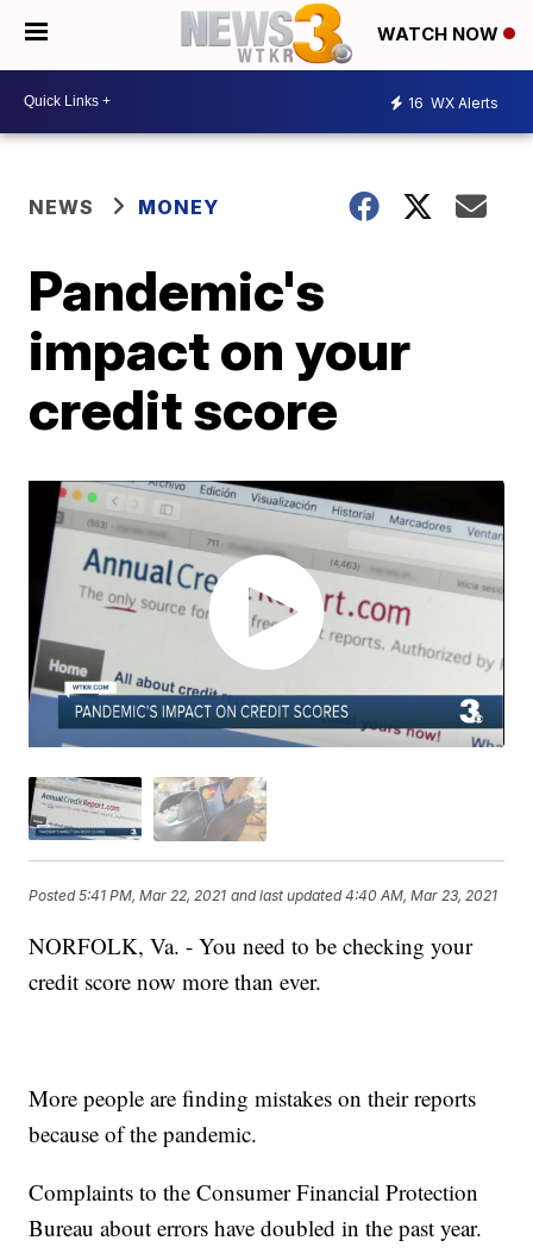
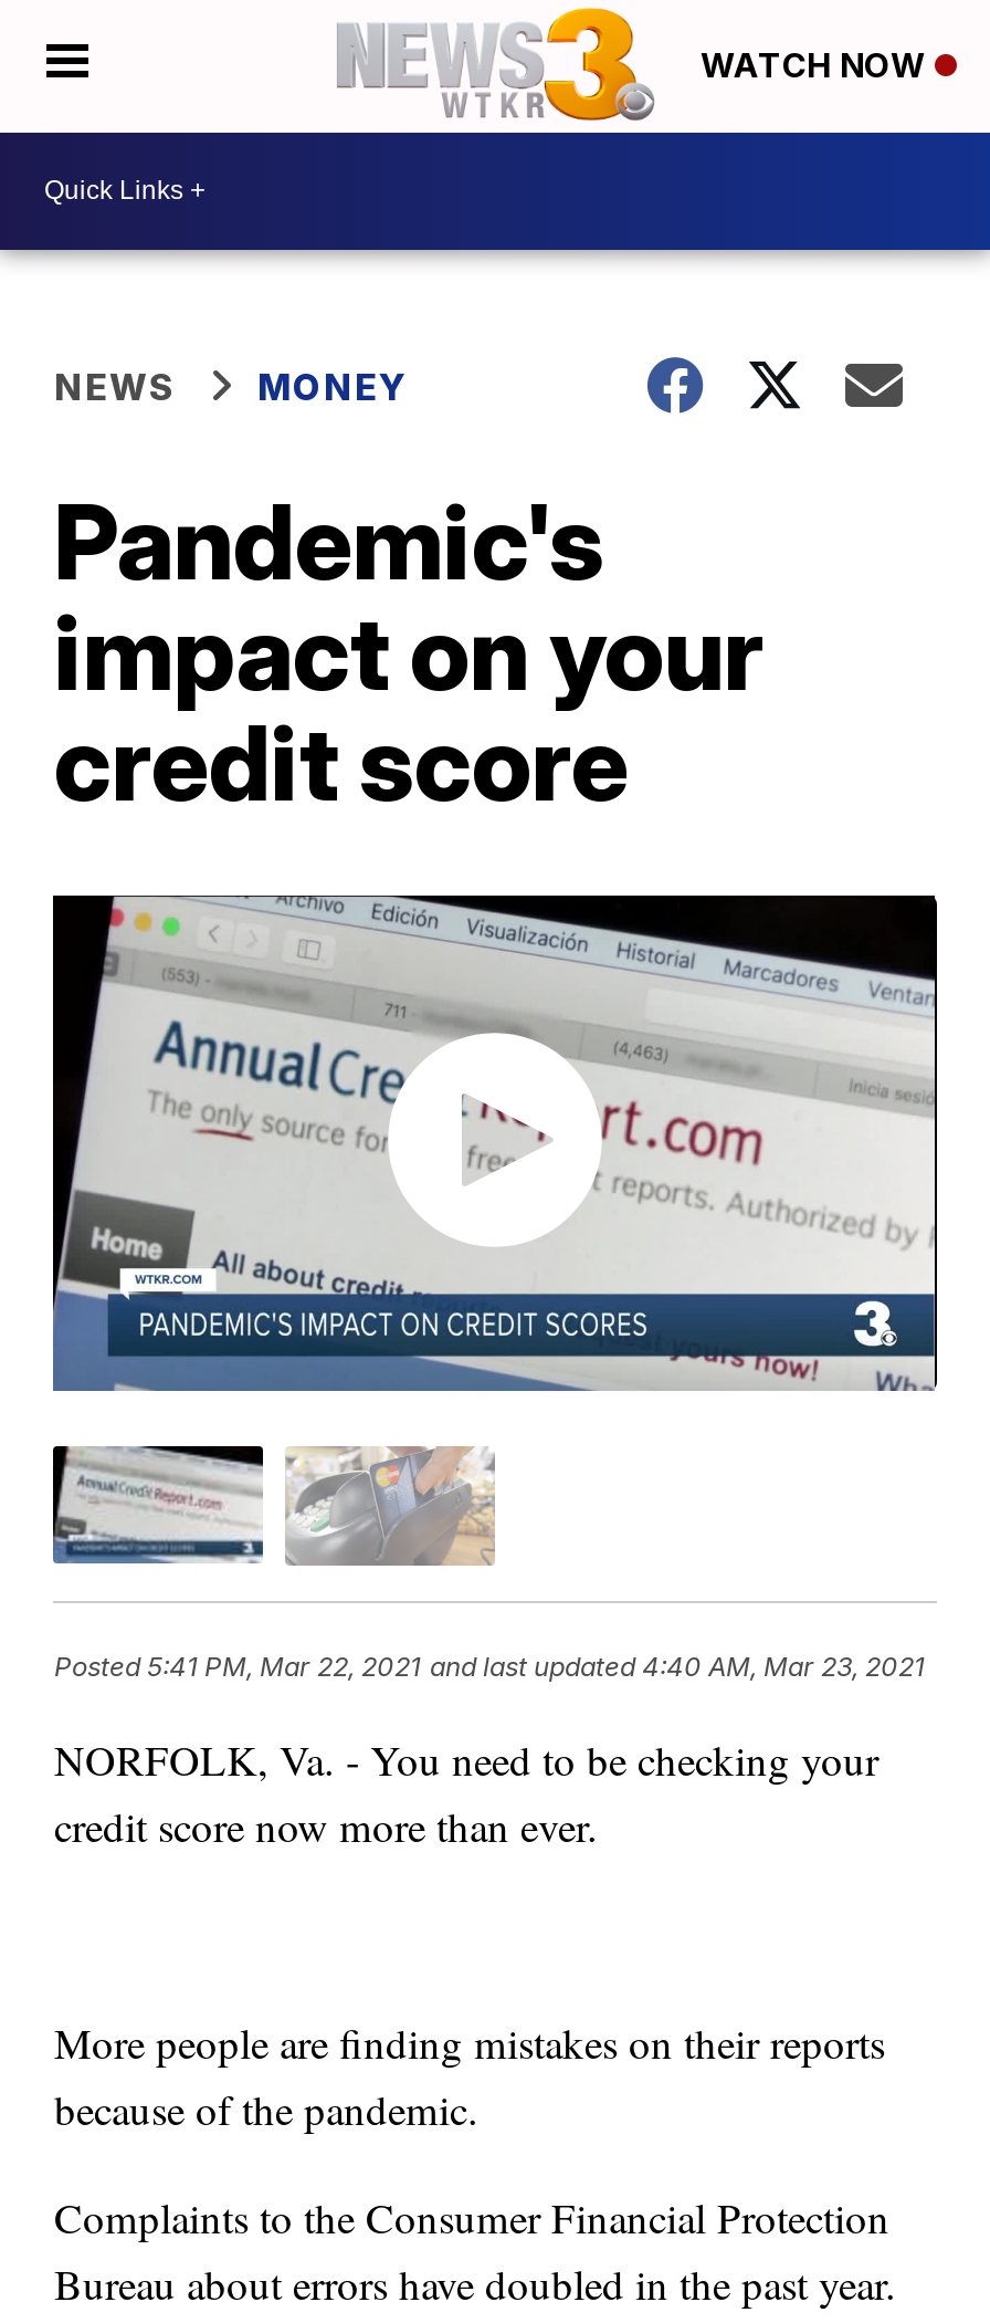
- 16 WX Alerts
